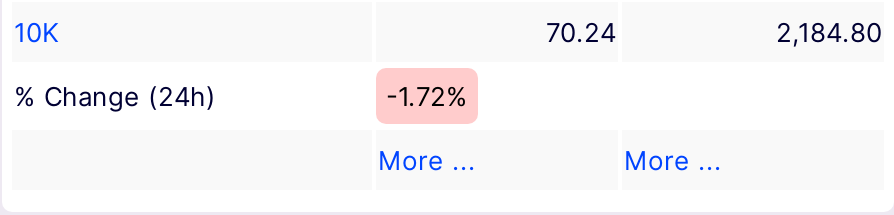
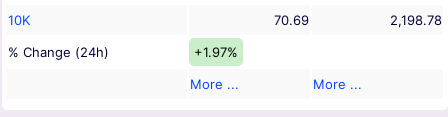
- 70.24
+ 70.69

- 2,184.80
+ 2,198.78

- -1.72%
+ +1.97%
